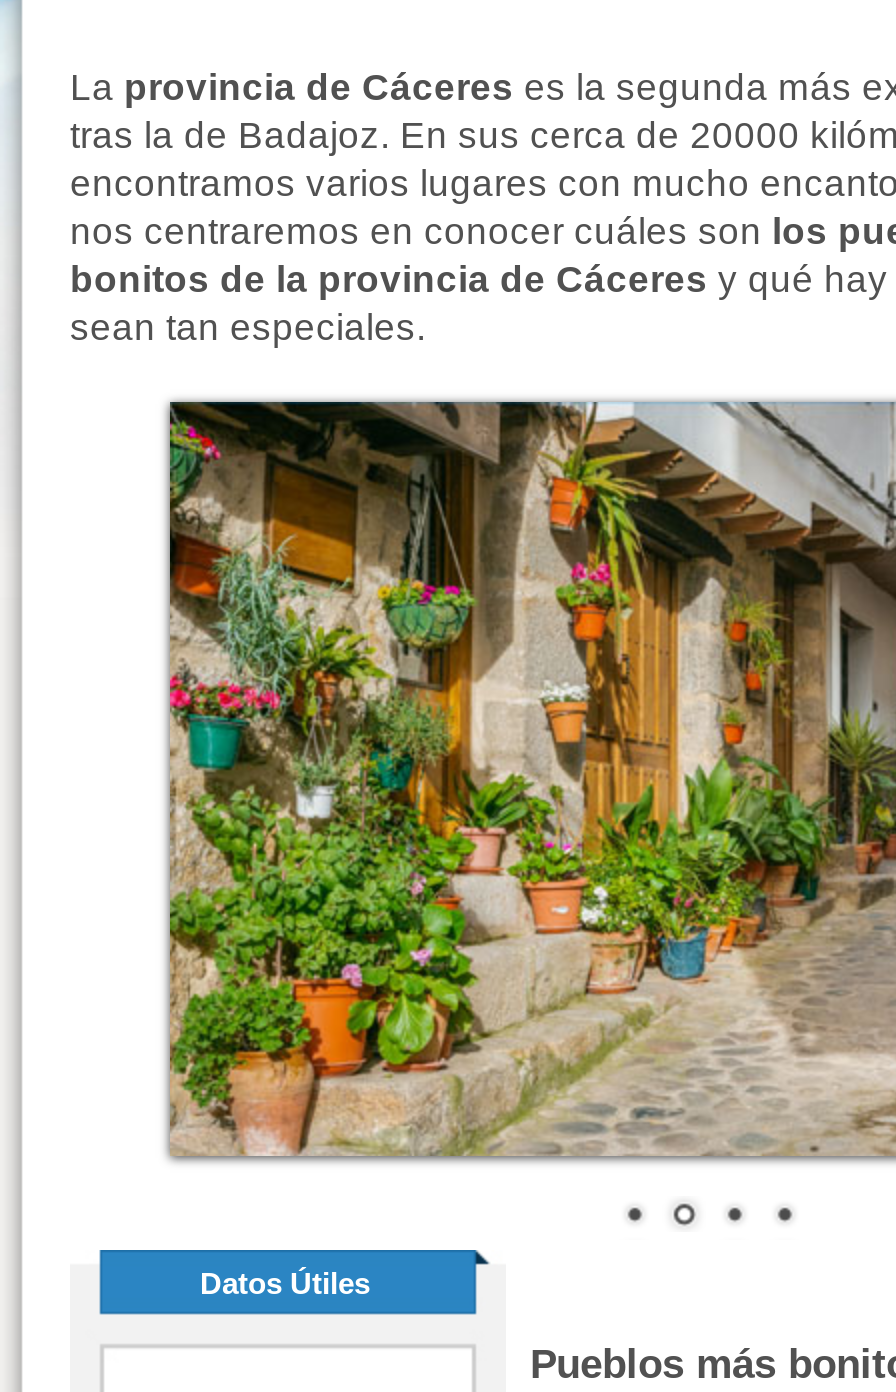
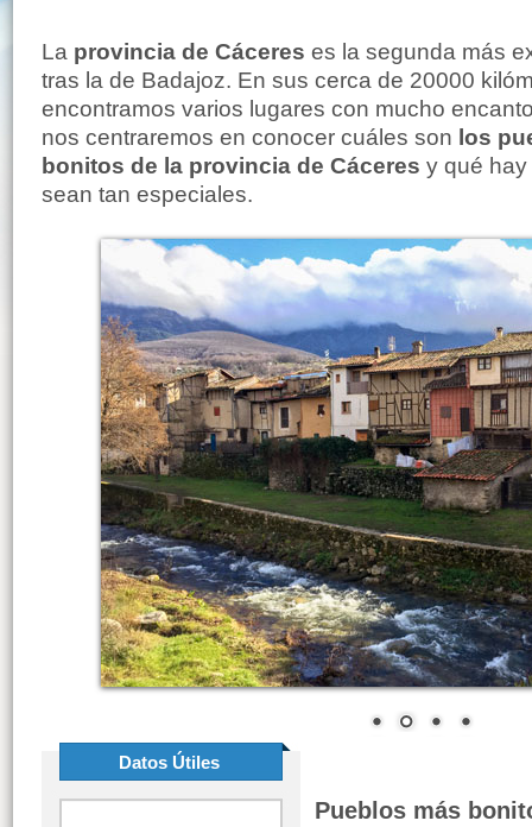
- [image]
+ [image]
